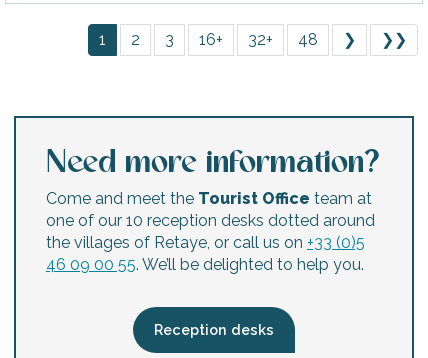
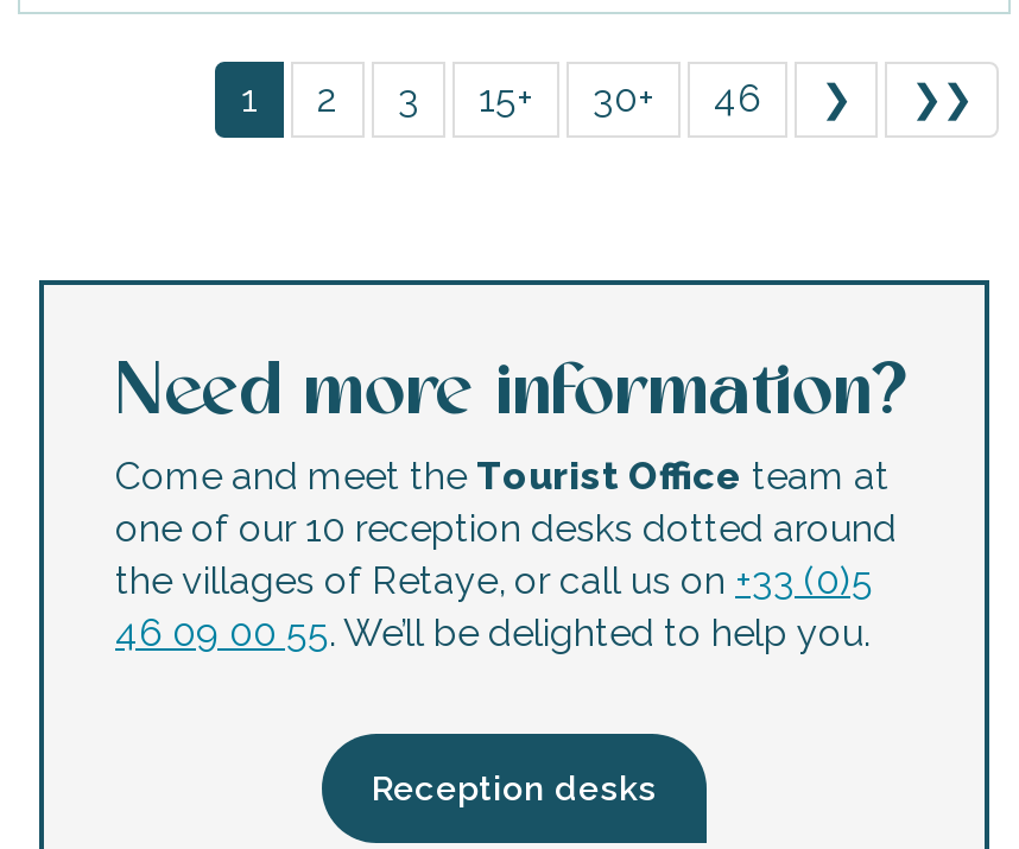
- 16+
+ 15+

- 32+
+ 30+

- 48
+ 46
